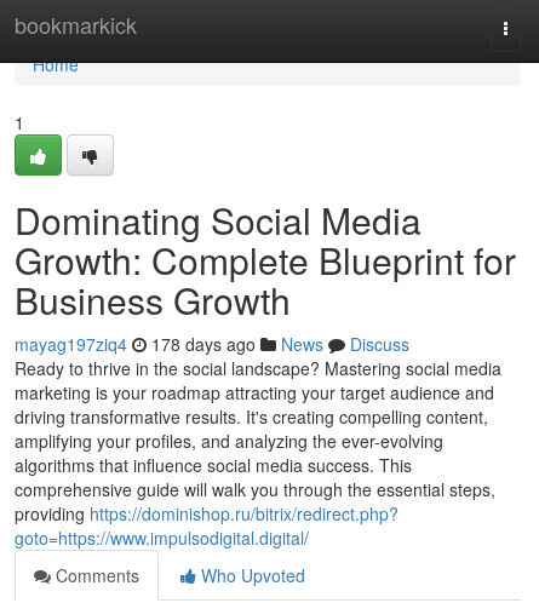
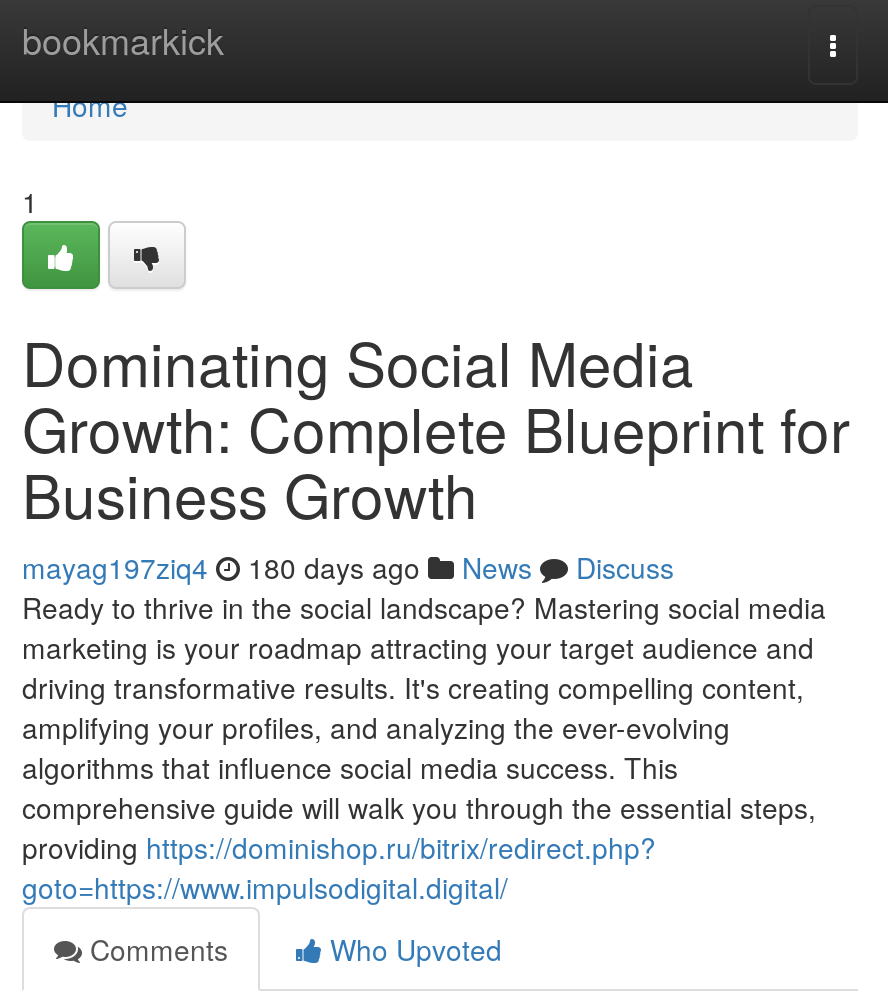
- mayag197ziq4 178 days ago News Discuss
+ mayag197ziq4 180 days ago News Discuss
